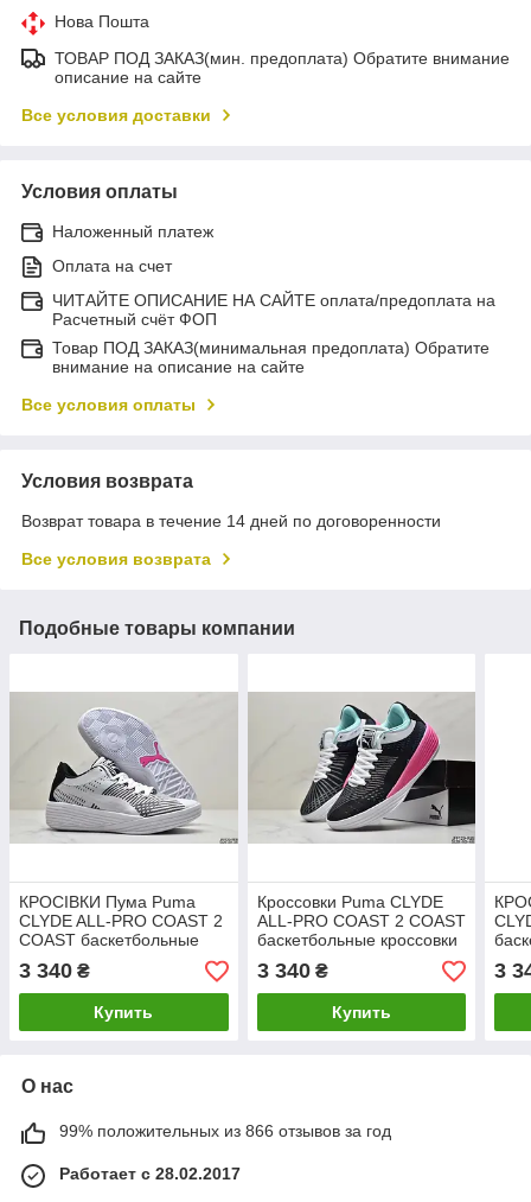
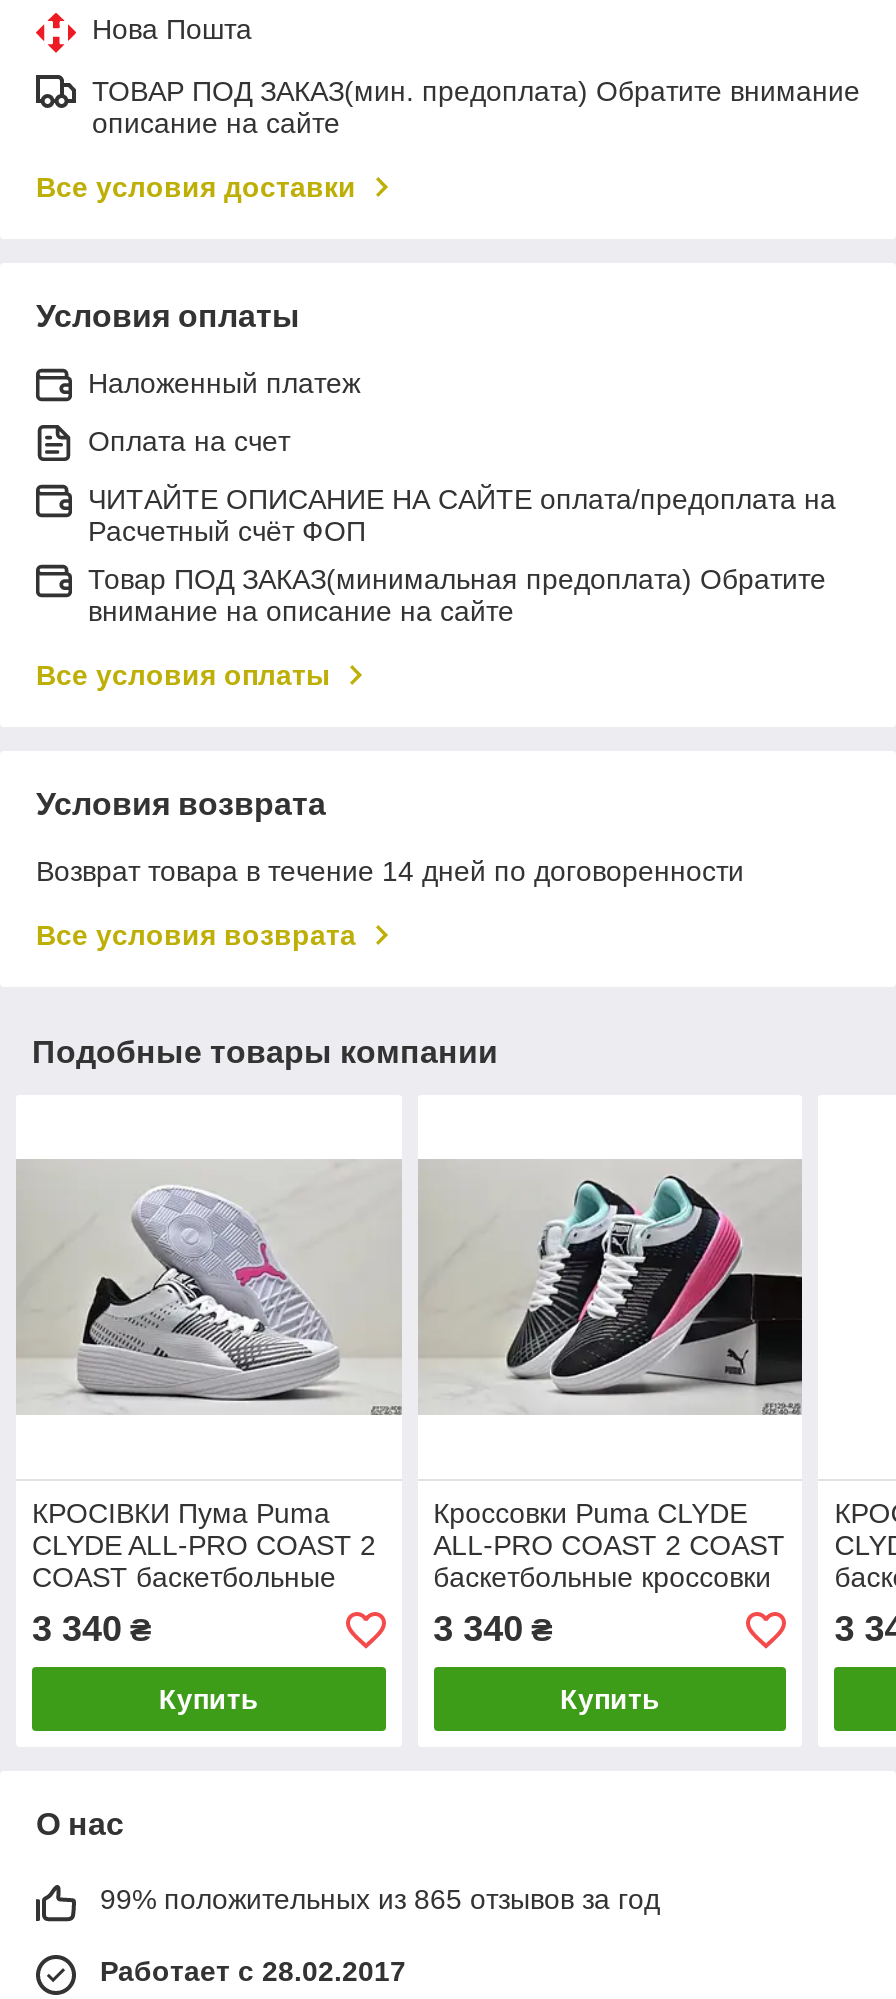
- 99% положительных из 866 отзывов за год
+ 99% положительных из 865 отзывов за год
